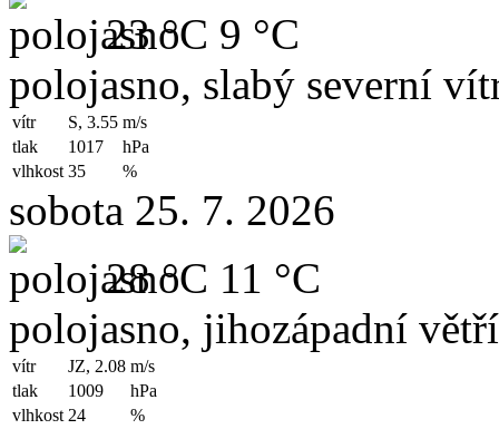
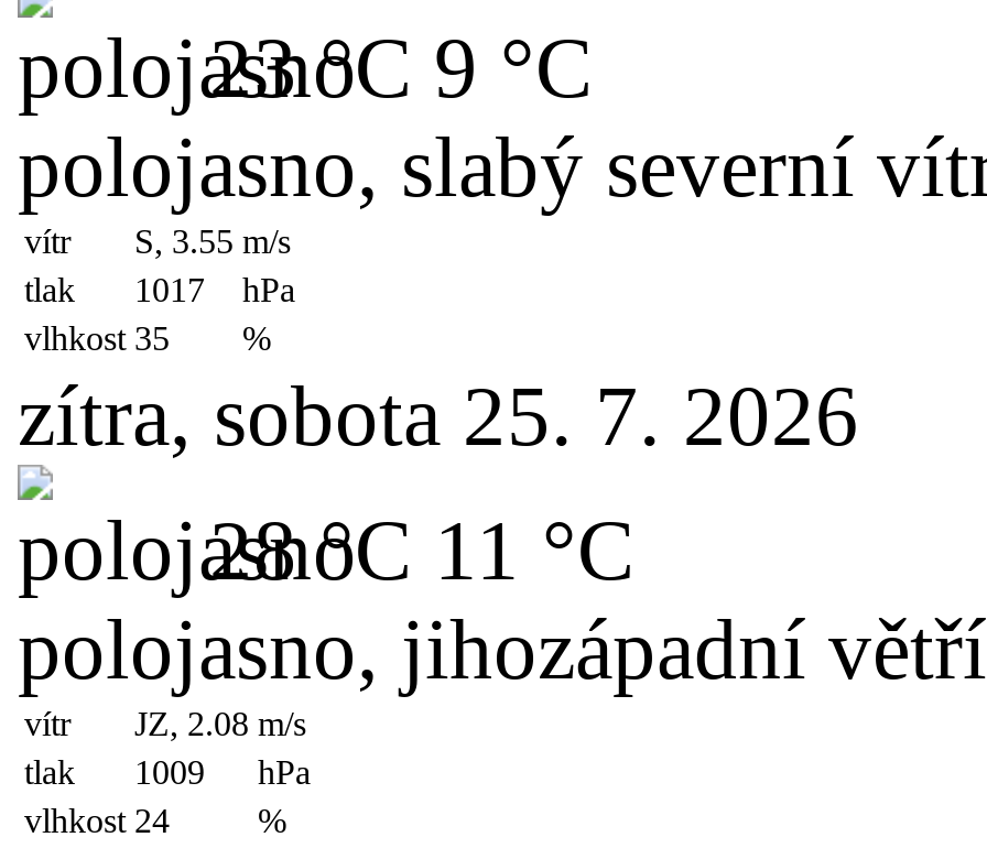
- sobota 25. 7. 2026
+ zítra, sobota 25. 7. 2026
